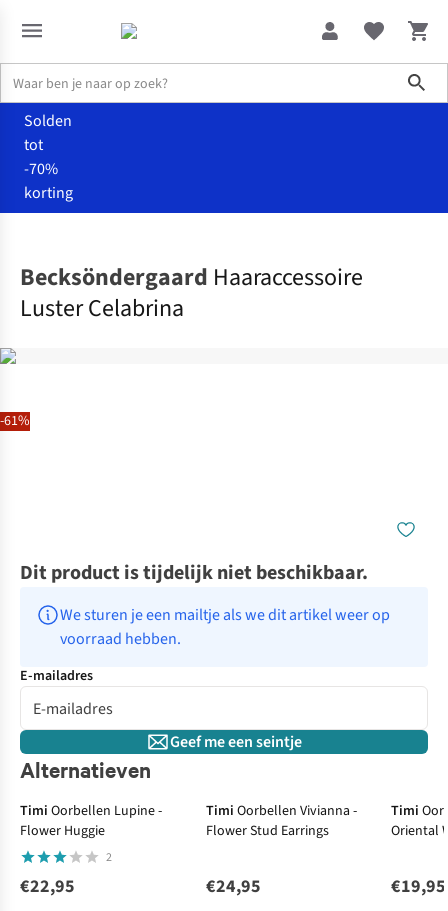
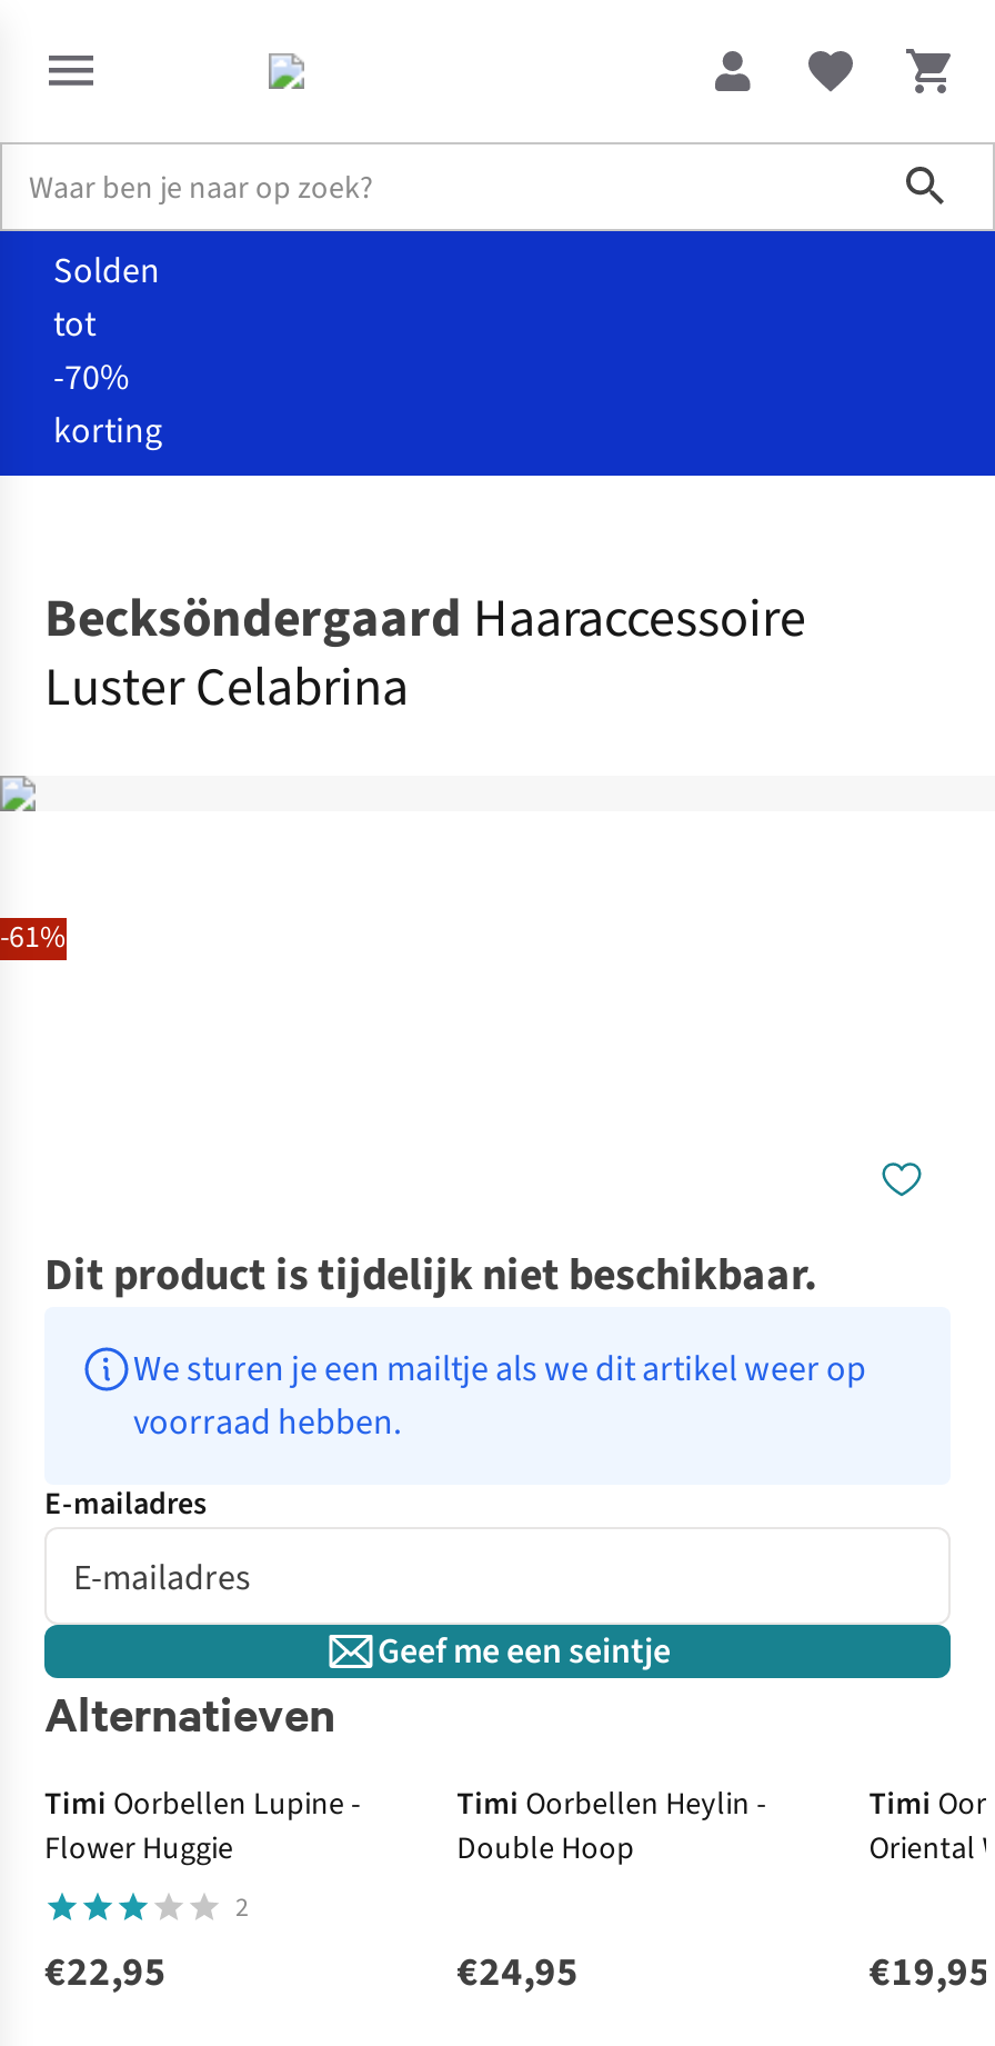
- Timi Oorbellen Vivianna -
- Flower Stud Earrings
+ Timi Oorbellen Heylin -
+ Double Hoop
